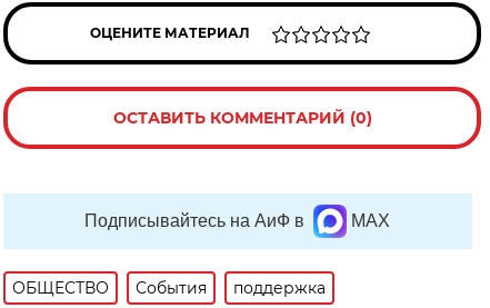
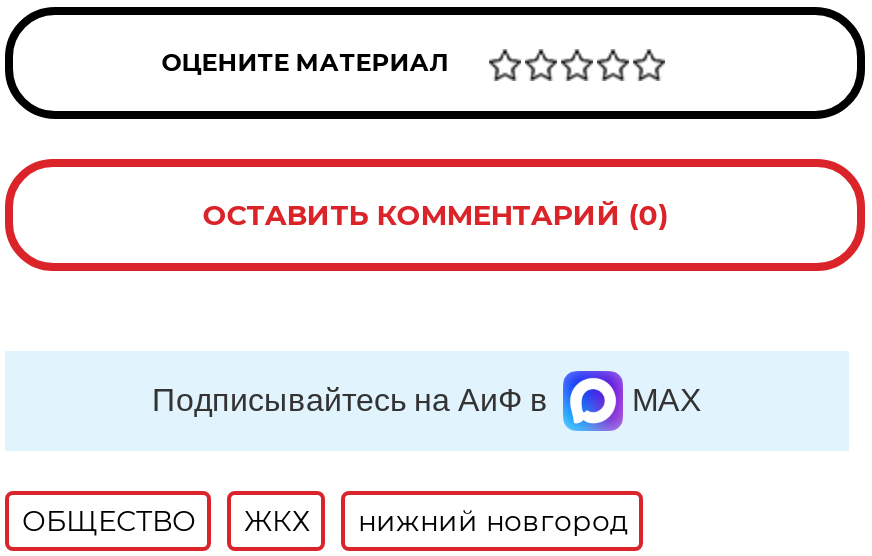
- События
- поддержка
+ ЖКХ
+ нижний новгород
